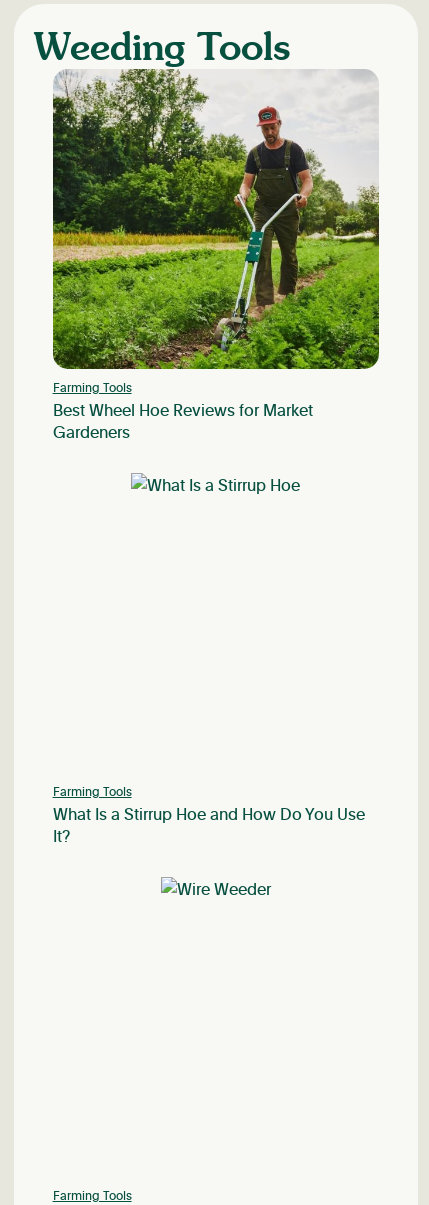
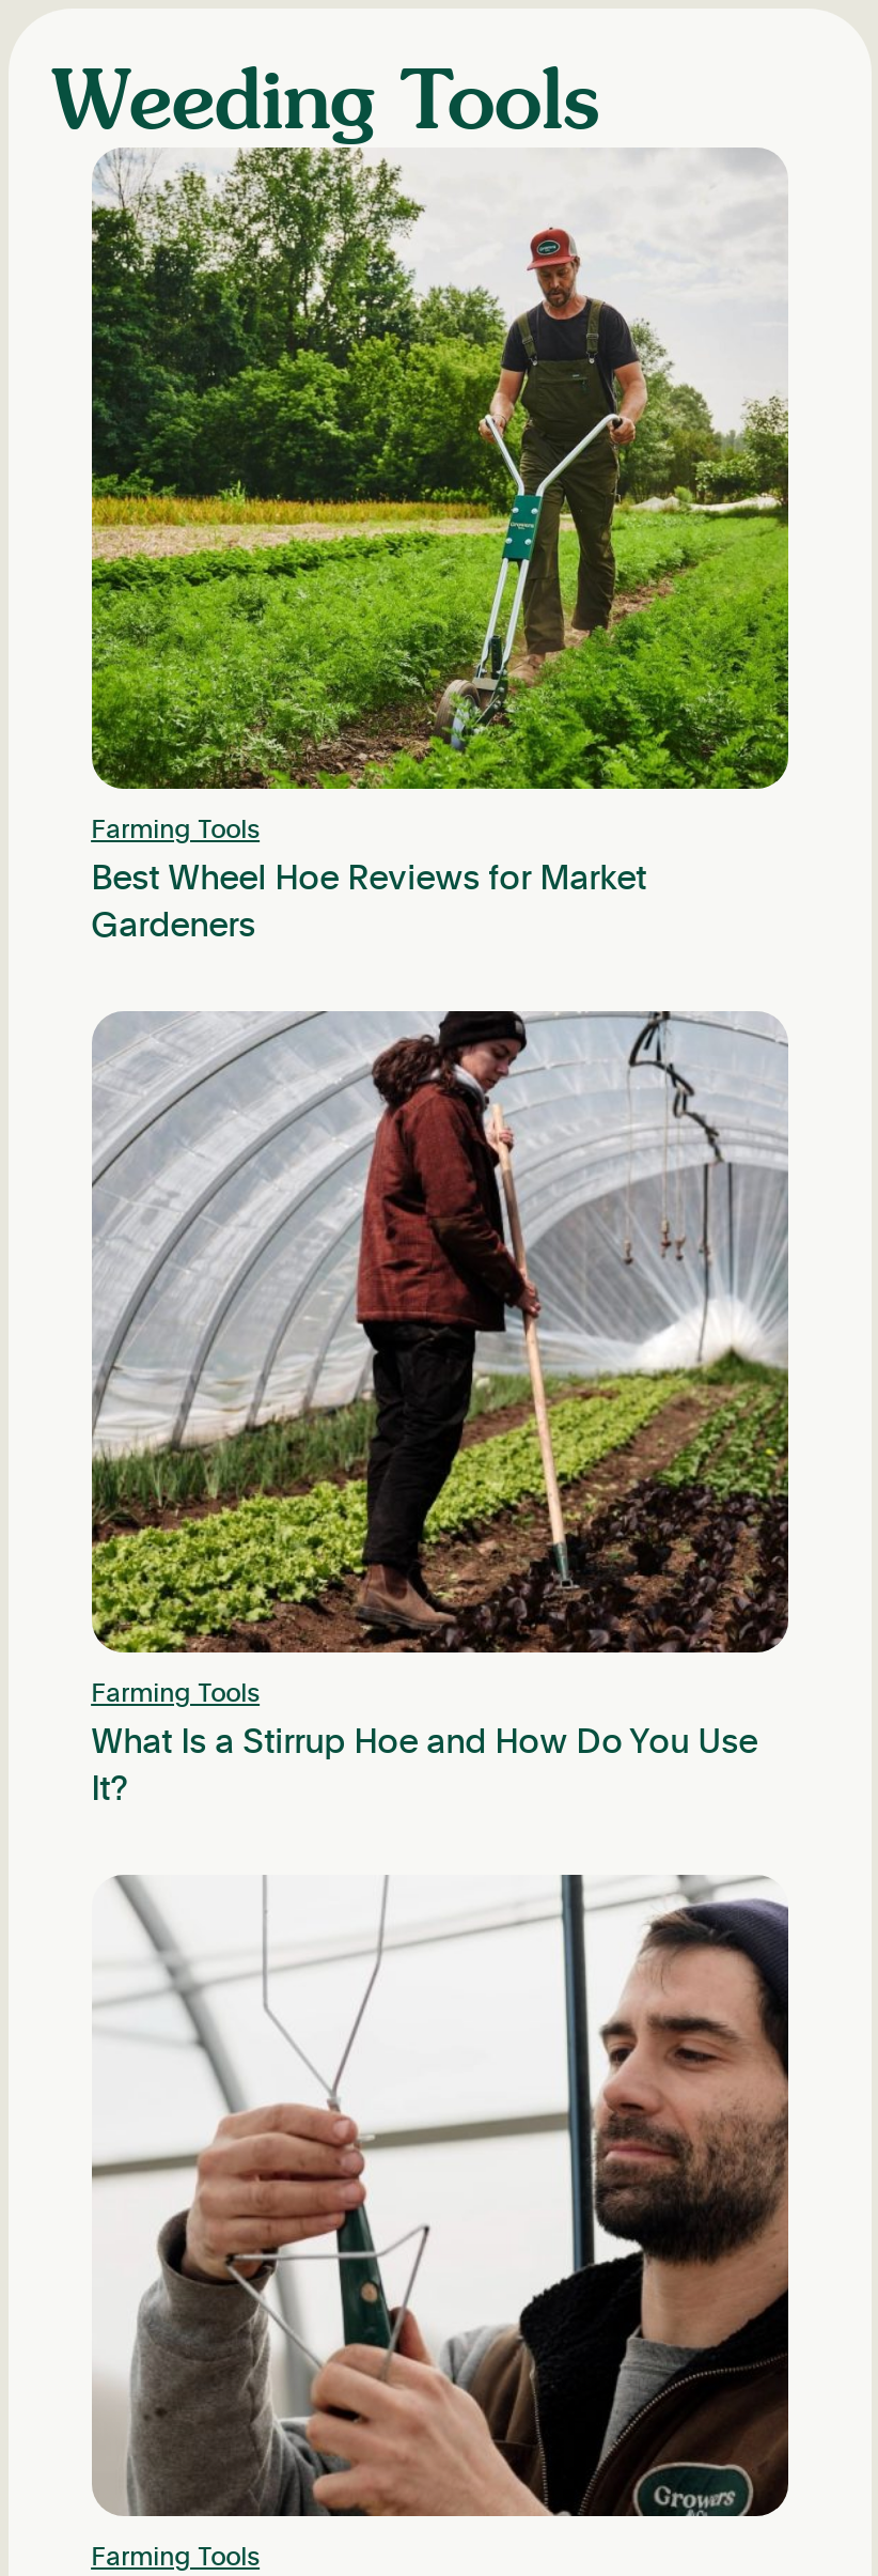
+ [image]

+ [image]
